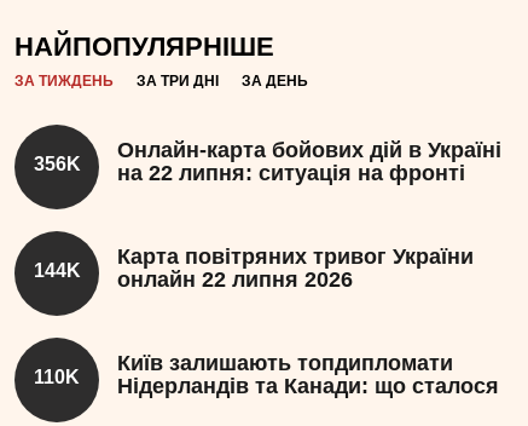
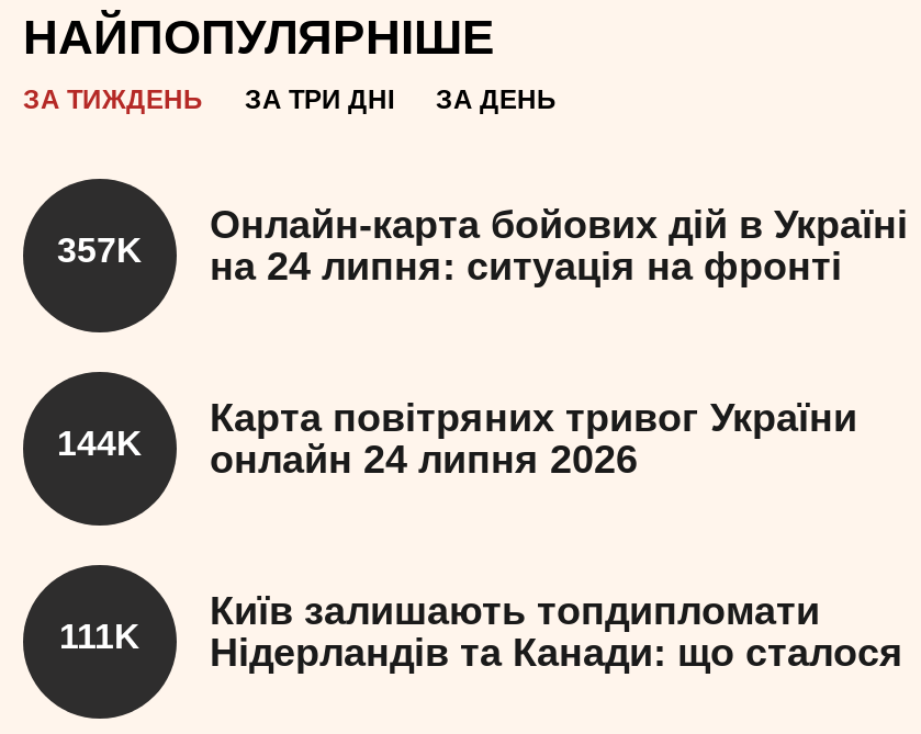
- 356K
+ 357K

- на 22 липня: ситуація на фронті
+ на 24 липня: ситуація на фронті

- 144K онлайн 22 липня 2026
+ 144K онлайн 24 липня 2026

- 110K Нідерландів та Канади: що сталося
+ 111K Нідерландів та Канади: що сталося
